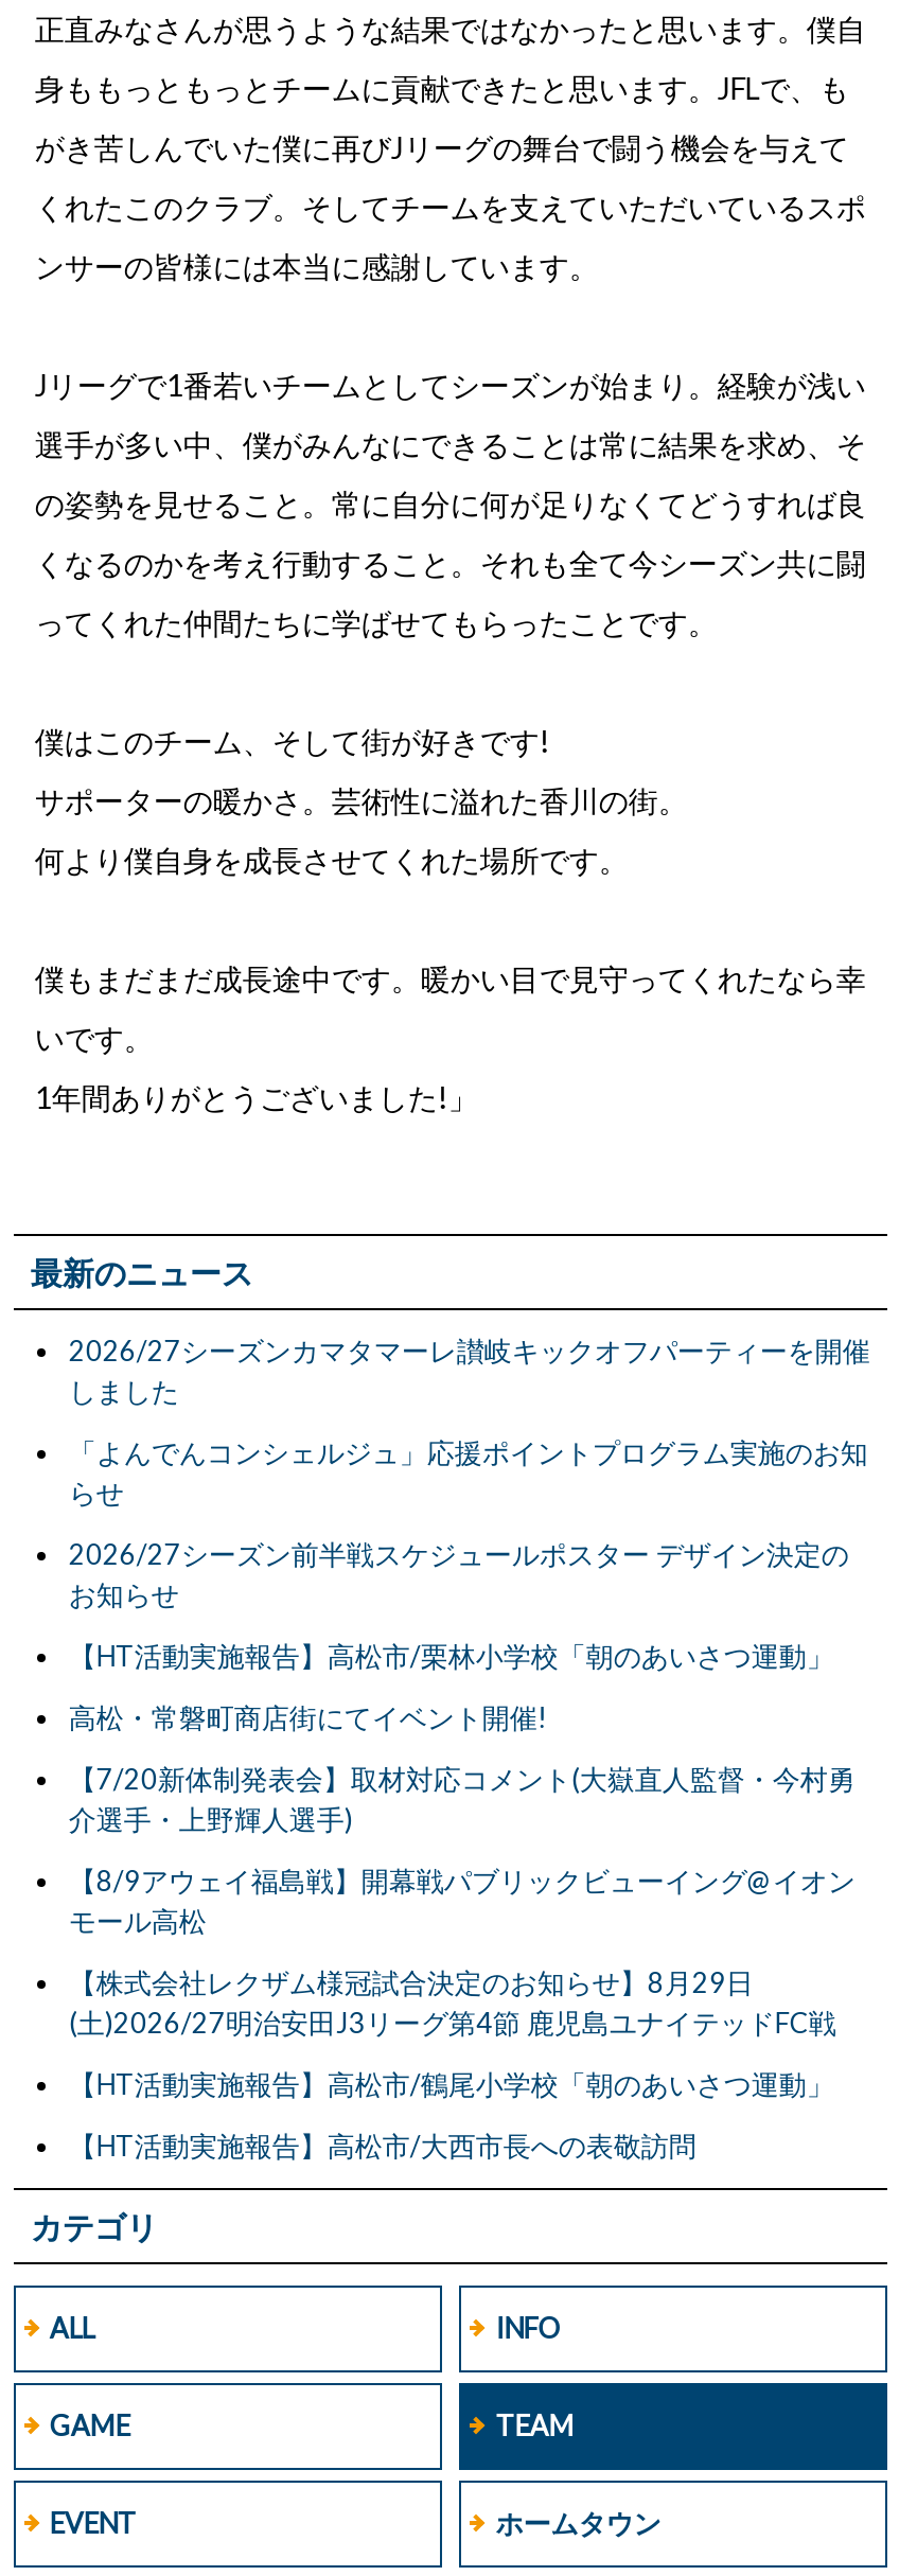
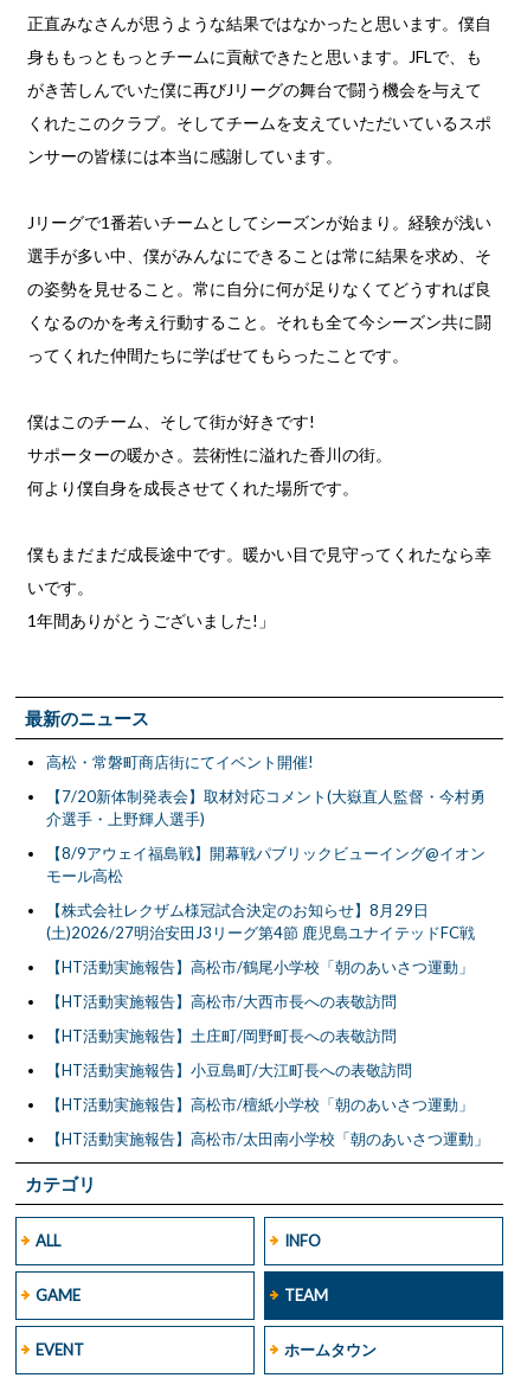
- 2026/27シーズンカマタマーレ讃岐キックオフパーティーを開催
- しました
- 「よんでんコンシェルジュ」応援ポイントプログラム実施のお知
- らせ
- 2026/27シーズン前半戦スケジュールポスター デザイン決定の
- お知らせ
- 【HT活動実施報告】高松市/栗林小学校「朝のあいさつ運動」

moved up: 高松・常磐町商店街にてイベント開催! | 【7/20新体制発表会】取材対応コメント(大嶽直人監督・今村勇 | 介選手・上野輝人選手) | ... | 【HT活動実施報告】高松市/鶴尾小学校「朝のあいさつ運動」 | 【HT活動実施報告】高松市/大西市長への表敬訪問

+ 【HT活動実施報告】土庄町/岡野町長への表敬訪問
+ 【HT活動実施報告】小豆島町/大江町長への表敬訪問
+ 【HT活動実施報告】高松市/檀紙小学校「朝のあいさつ運動」
+ 【HT活動実施報告】高松市/太田南小学校「朝のあいさつ運動」
